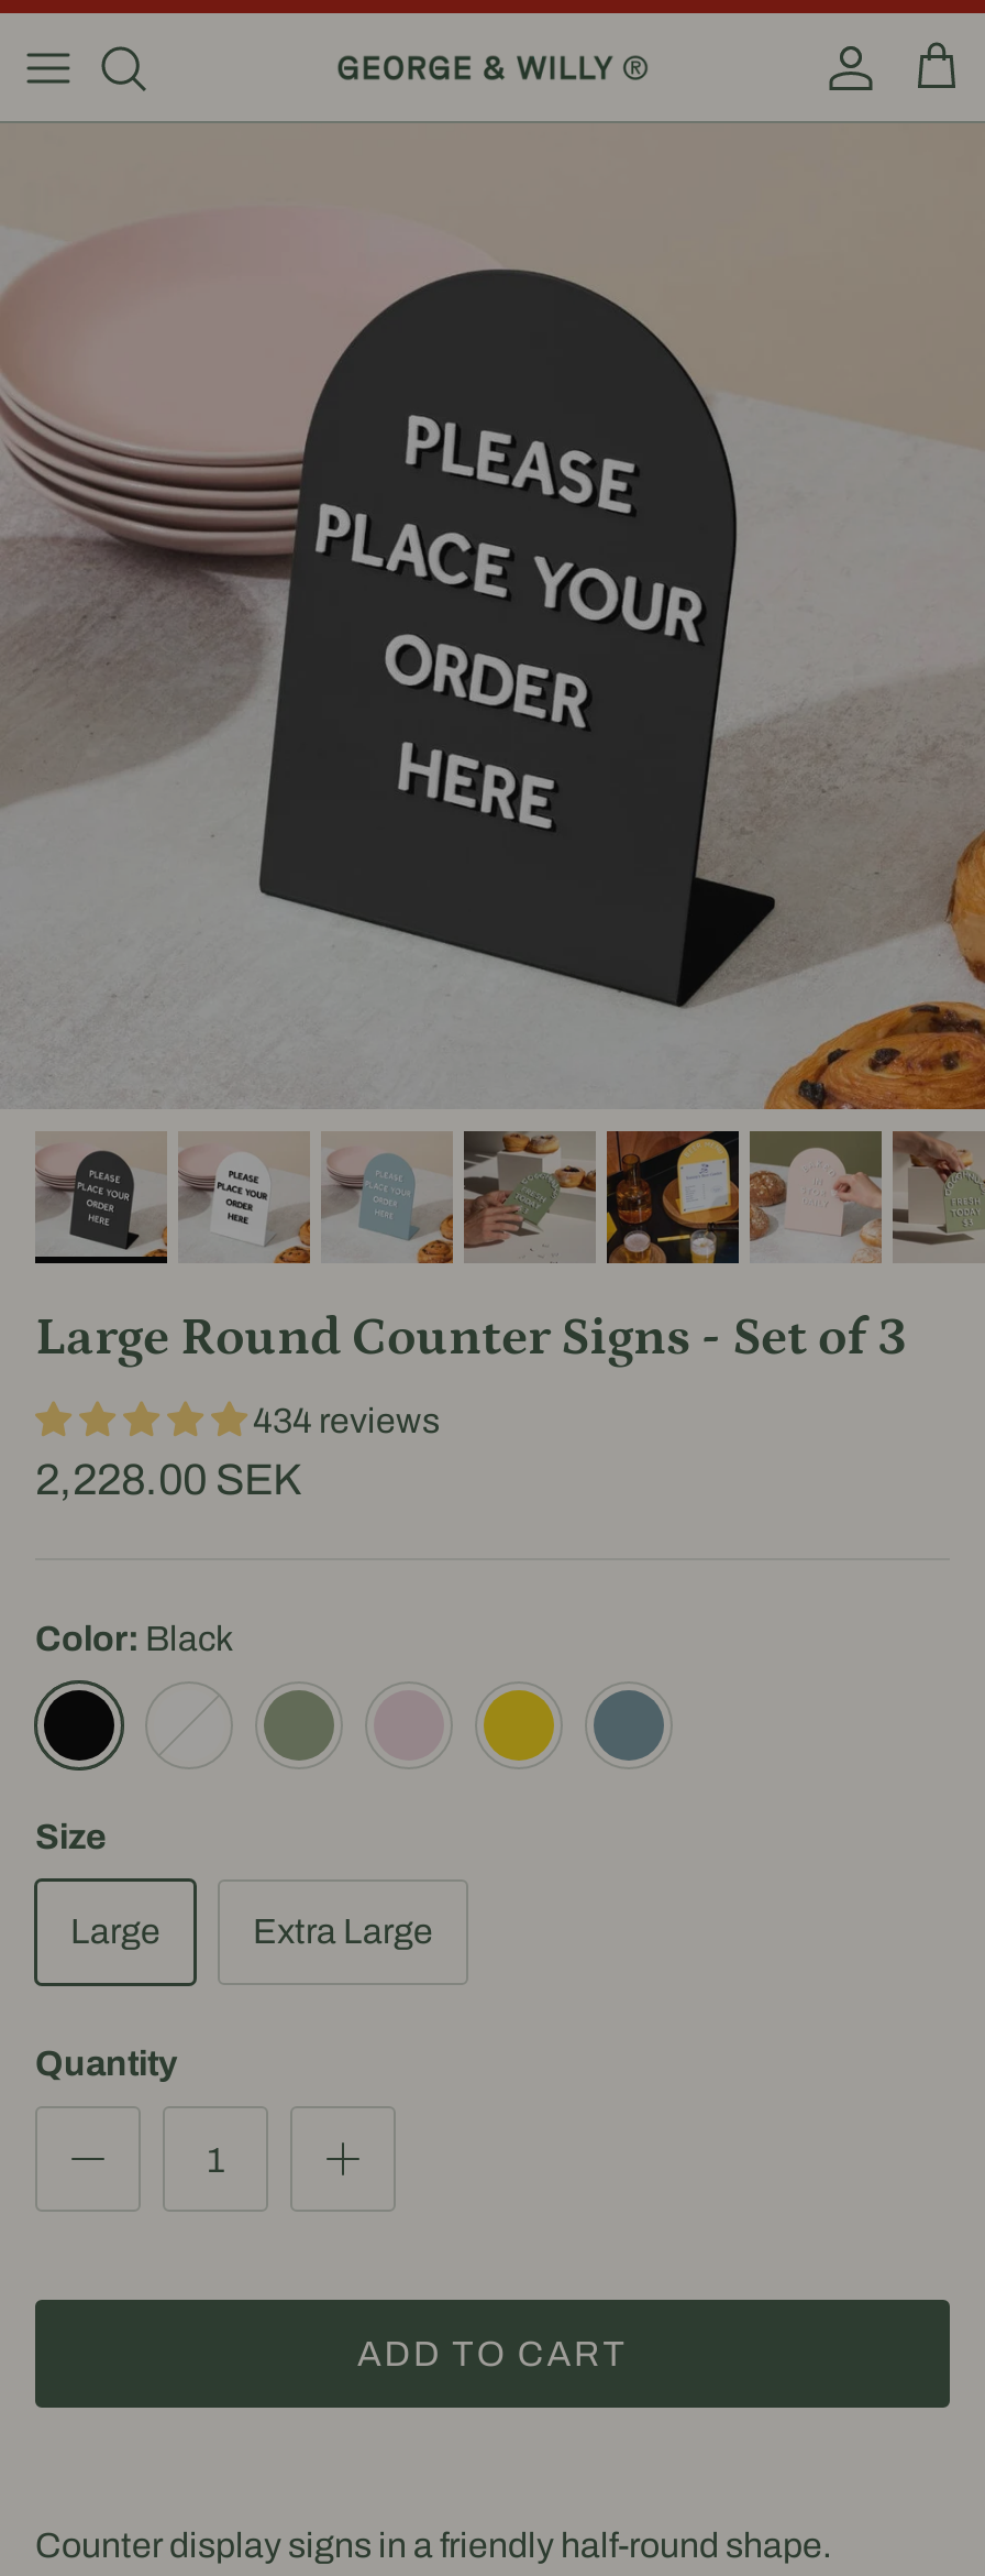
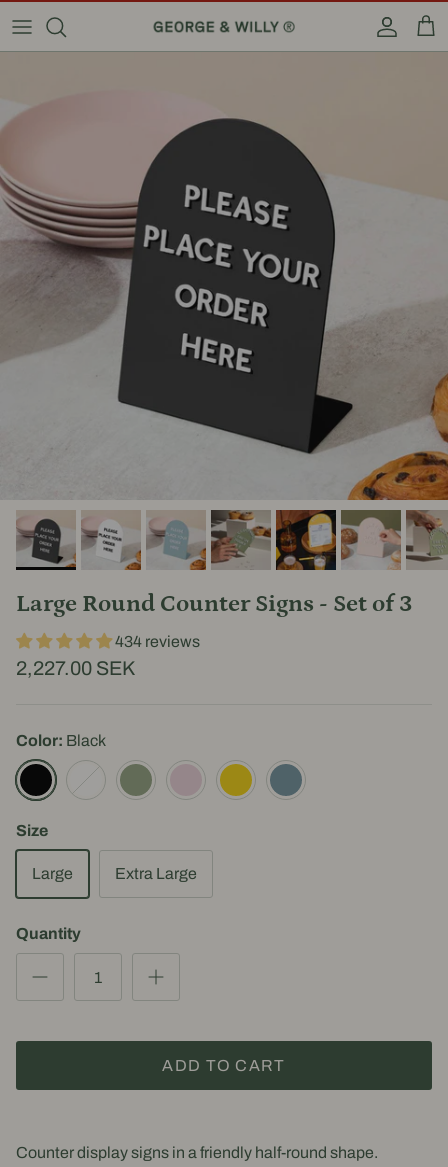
- 2,228.00 SEK
+ 2,227.00 SEK
